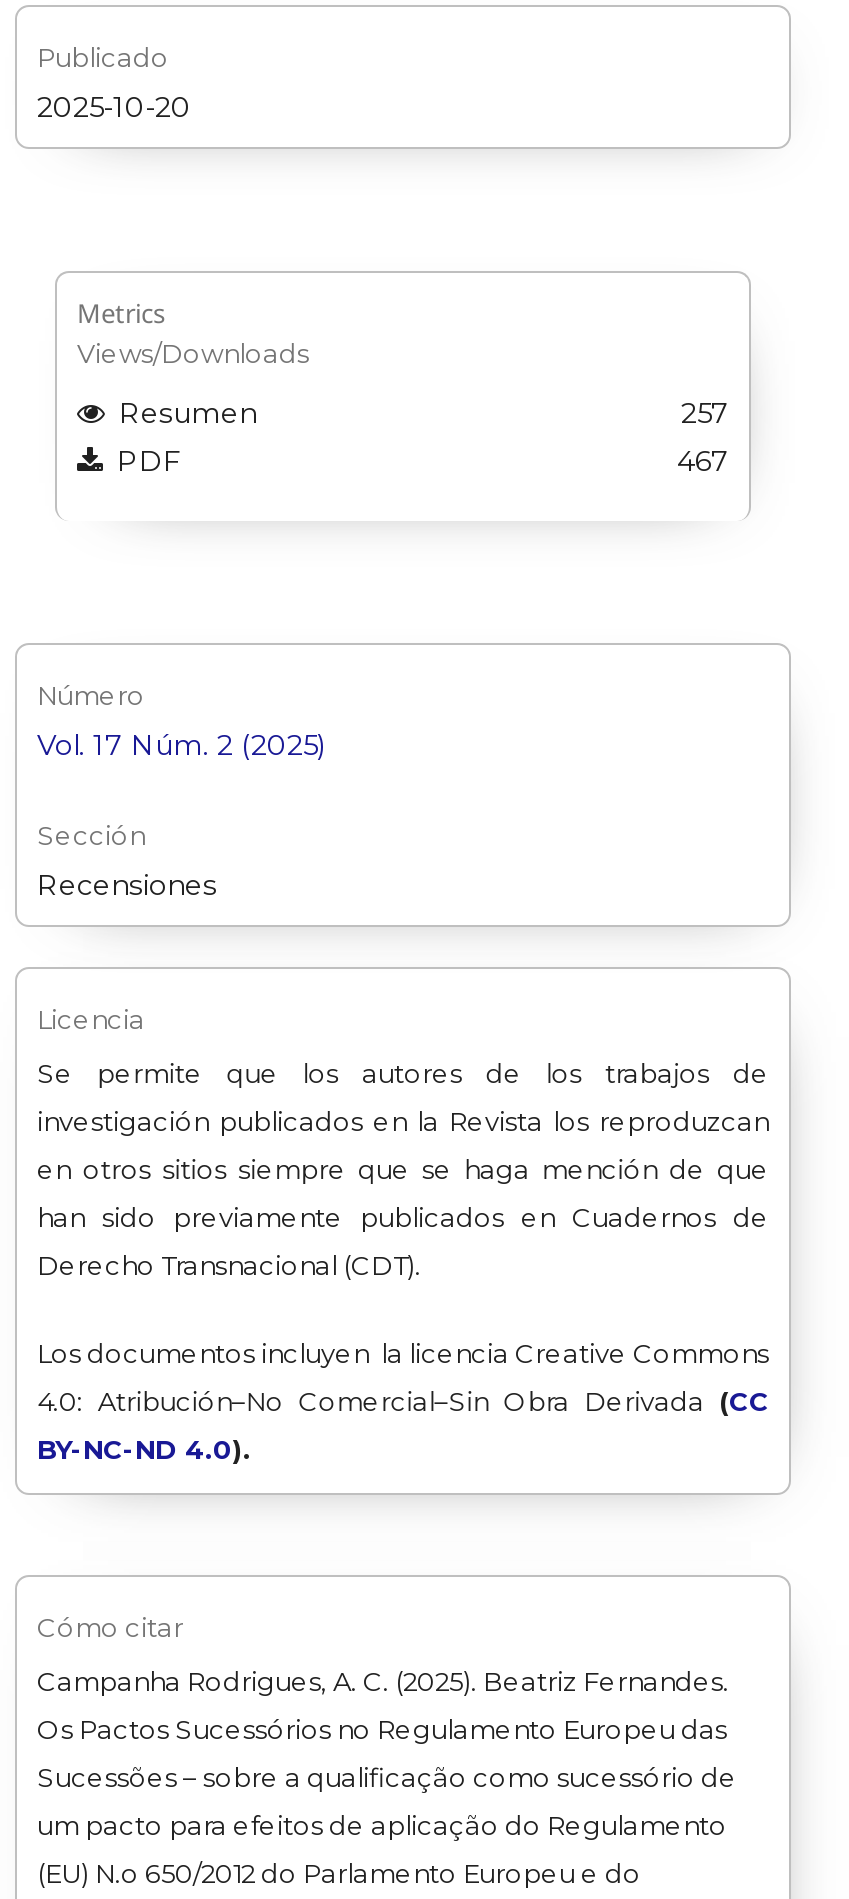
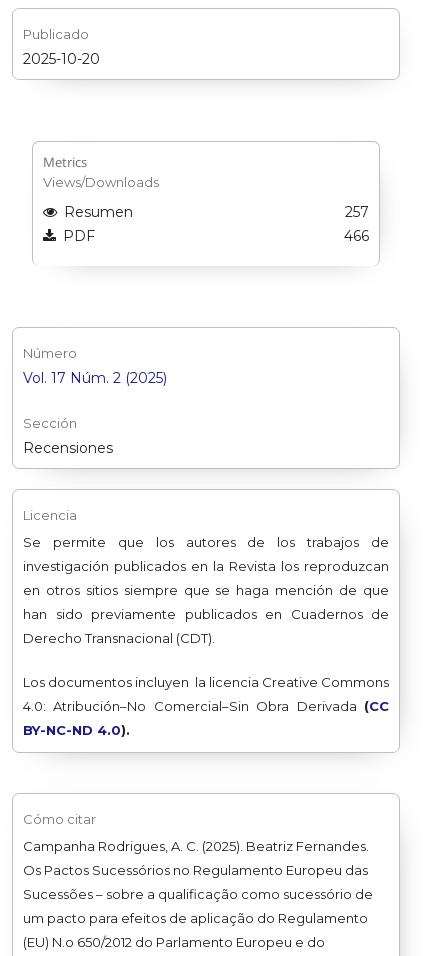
- 467
+ 466
